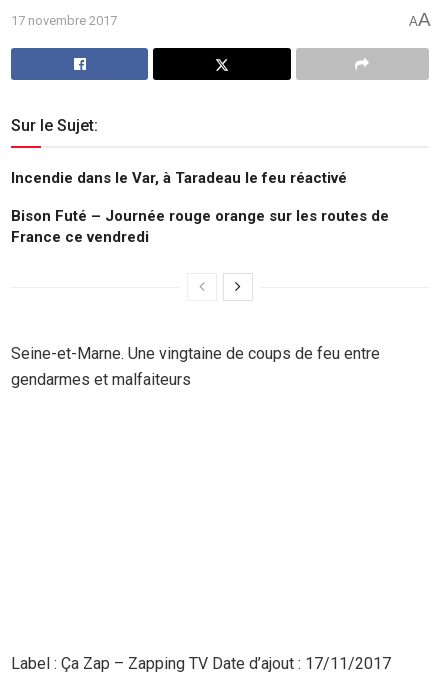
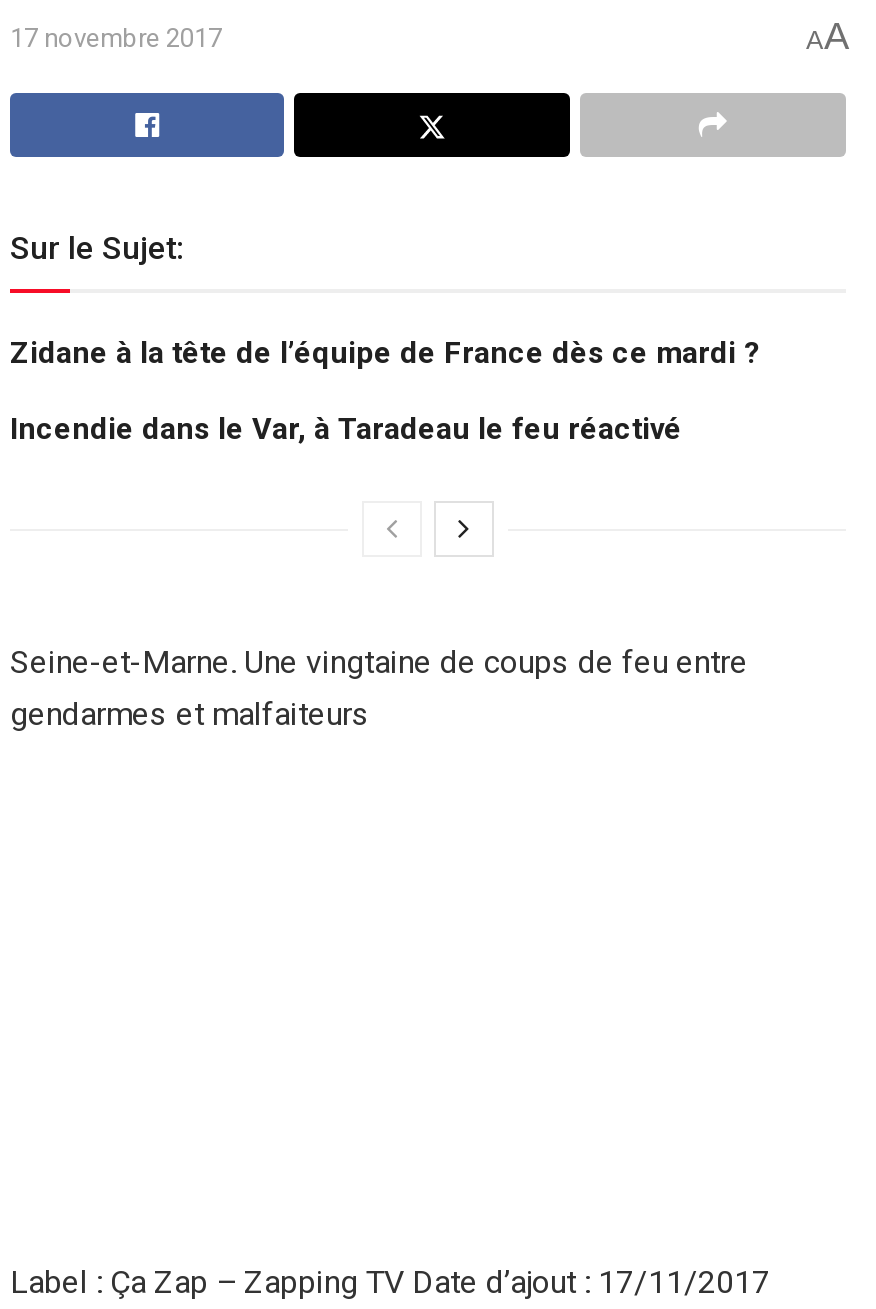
+ Zidane à la tête de l’équipe de France dès ce mardi ?

moved down: Incendie dans le Var, à Taradeau le feu réactivé

- Bison Futé – Journée rouge orange sur les routes de
- France ce vendredi
